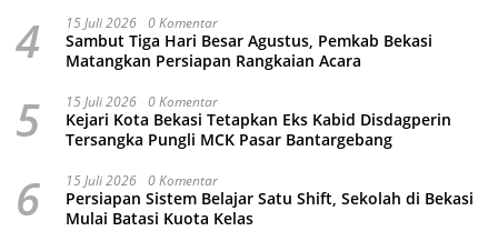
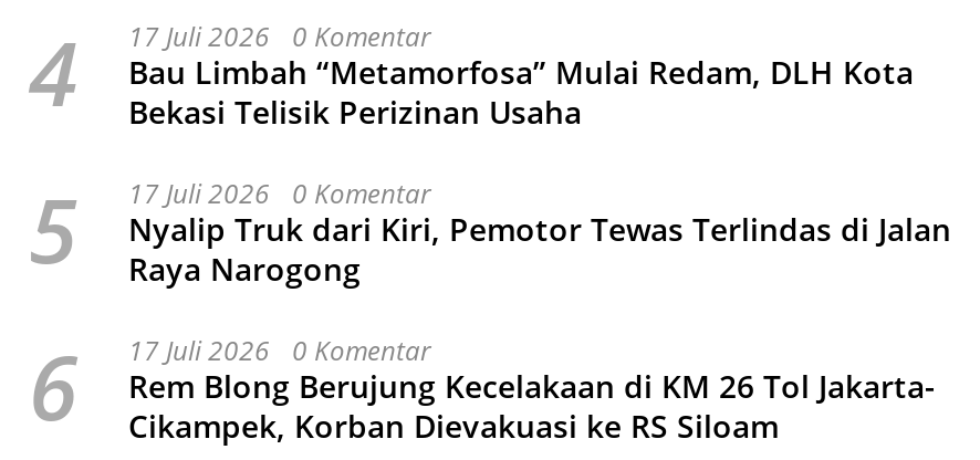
- 15 Juli 2026 0 Komentar
- Sambut Tiga Hari Besar Agustus, Pemkab Bekasi
- Matangkan Persiapan Rangkaian Acara
+ 17 Juli 2026 0 Komentar
+ Bau Limbah “Metamorfosa” Mulai Redam, DLH Kota
+ Bekasi Telisik Perizinan Usaha

- 15 Juli 2026 0 Komentar
- Kejari Kota Bekasi Tetapkan Eks Kabid Disdagperin
- Tersangka Pungli MCK Pasar Bantargebang
+ 17 Juli 2026 0 Komentar
+ Nyalip Truk dari Kiri, Pemotor Tewas Terlindas di Jalan
+ Raya Narogong

- 15 Juli 2026 0 Komentar
- Persiapan Sistem Belajar Satu Shift, Sekolah di Bekasi
- Mulai Batasi Kuota Kelas
+ 17 Juli 2026 0 Komentar
+ Rem Blong Berujung Kecelakaan di KM 26 Tol Jakarta-
+ Cikampek, Korban Dievakuasi ke RS Siloam
